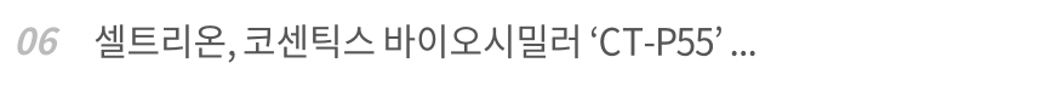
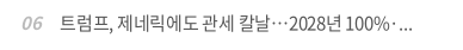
- 셀트리온, 코센틱스 바이오시밀러 ‘CT-P55’ ...
+ 트럼프, 제네릭에도 관세 칼날…2028년 100%·...
